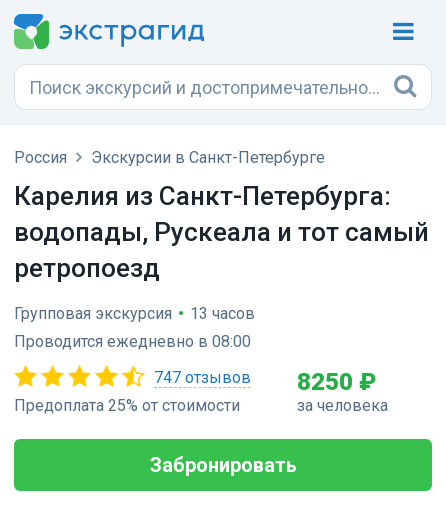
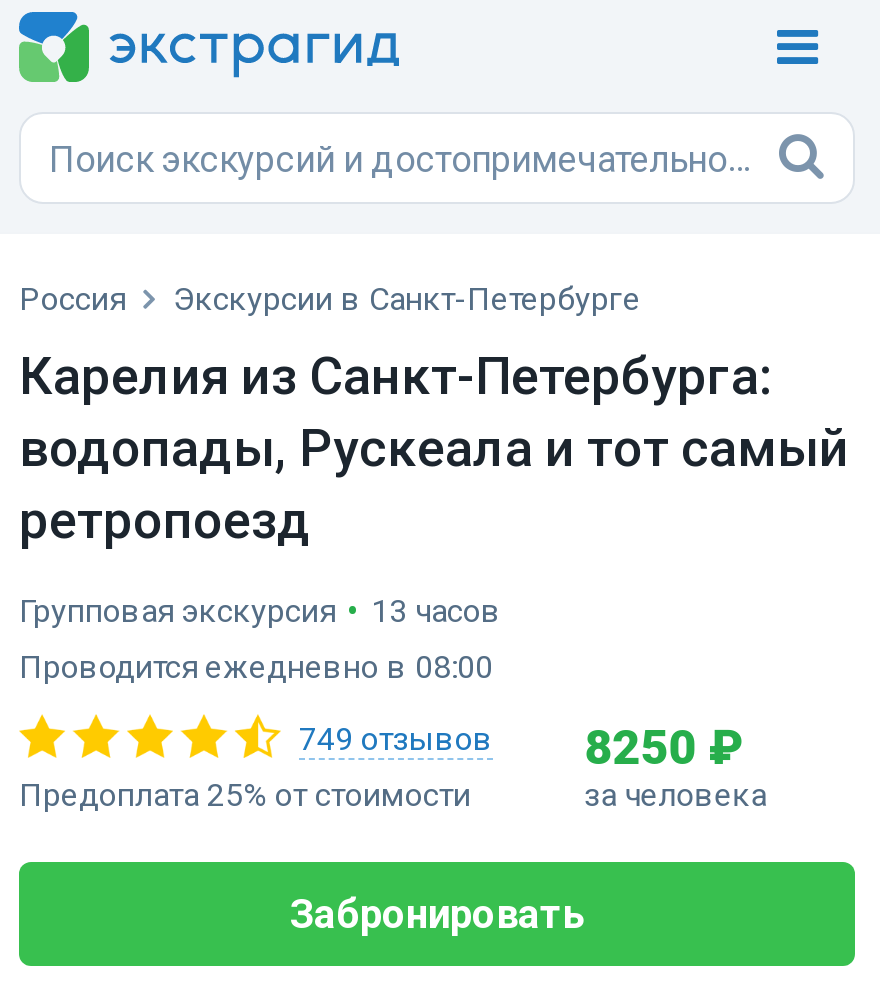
- 747 отзывов
+ 749 отзывов
